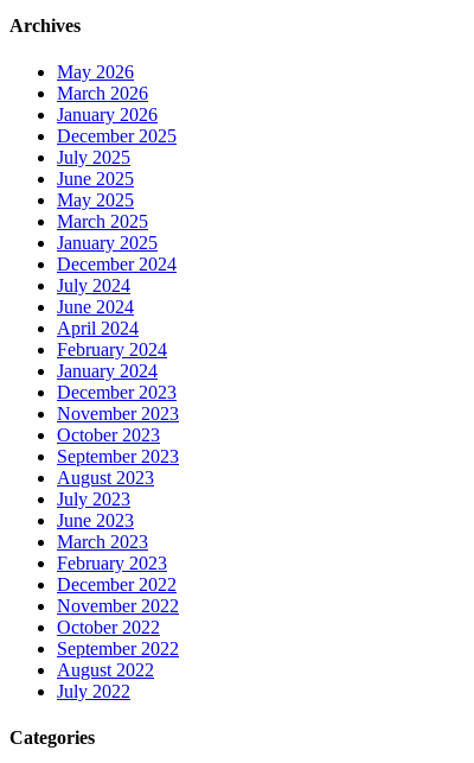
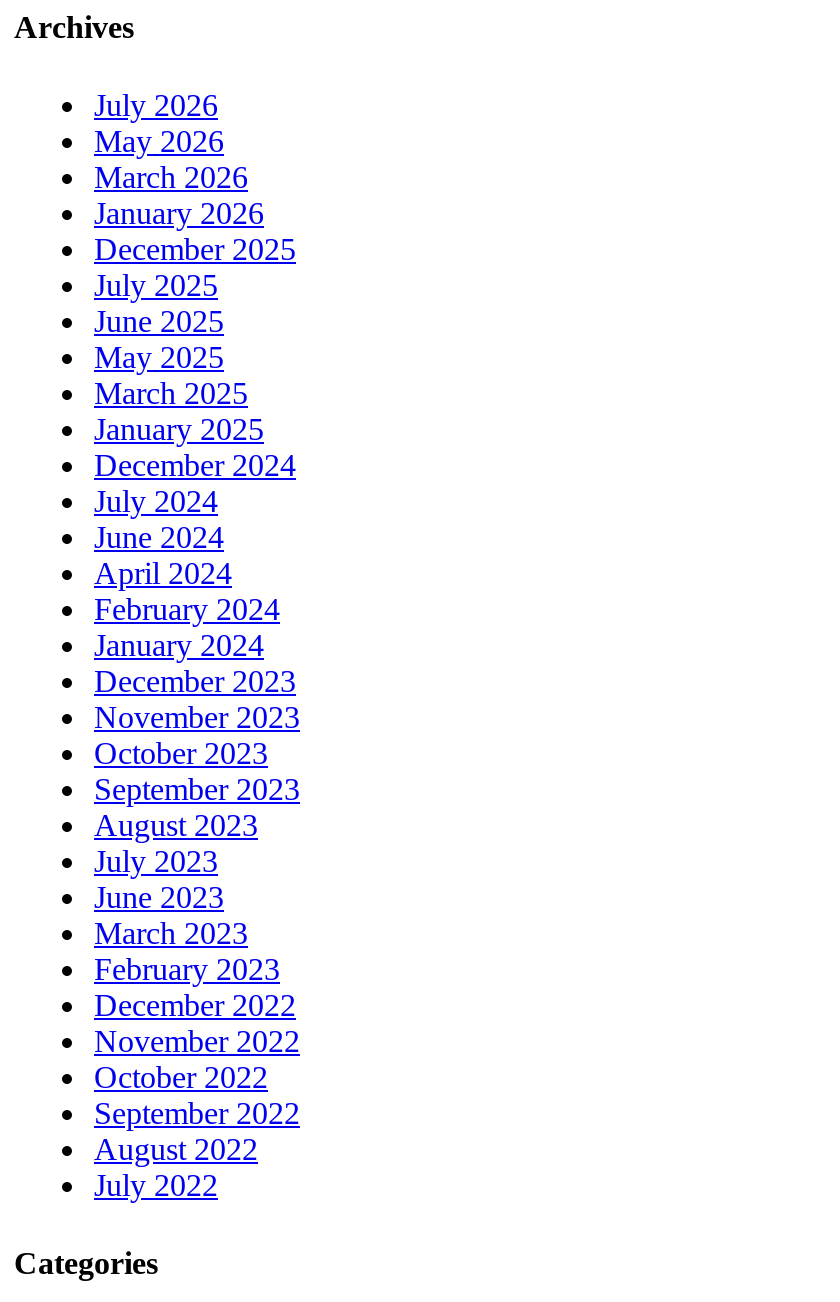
+ July 2026
